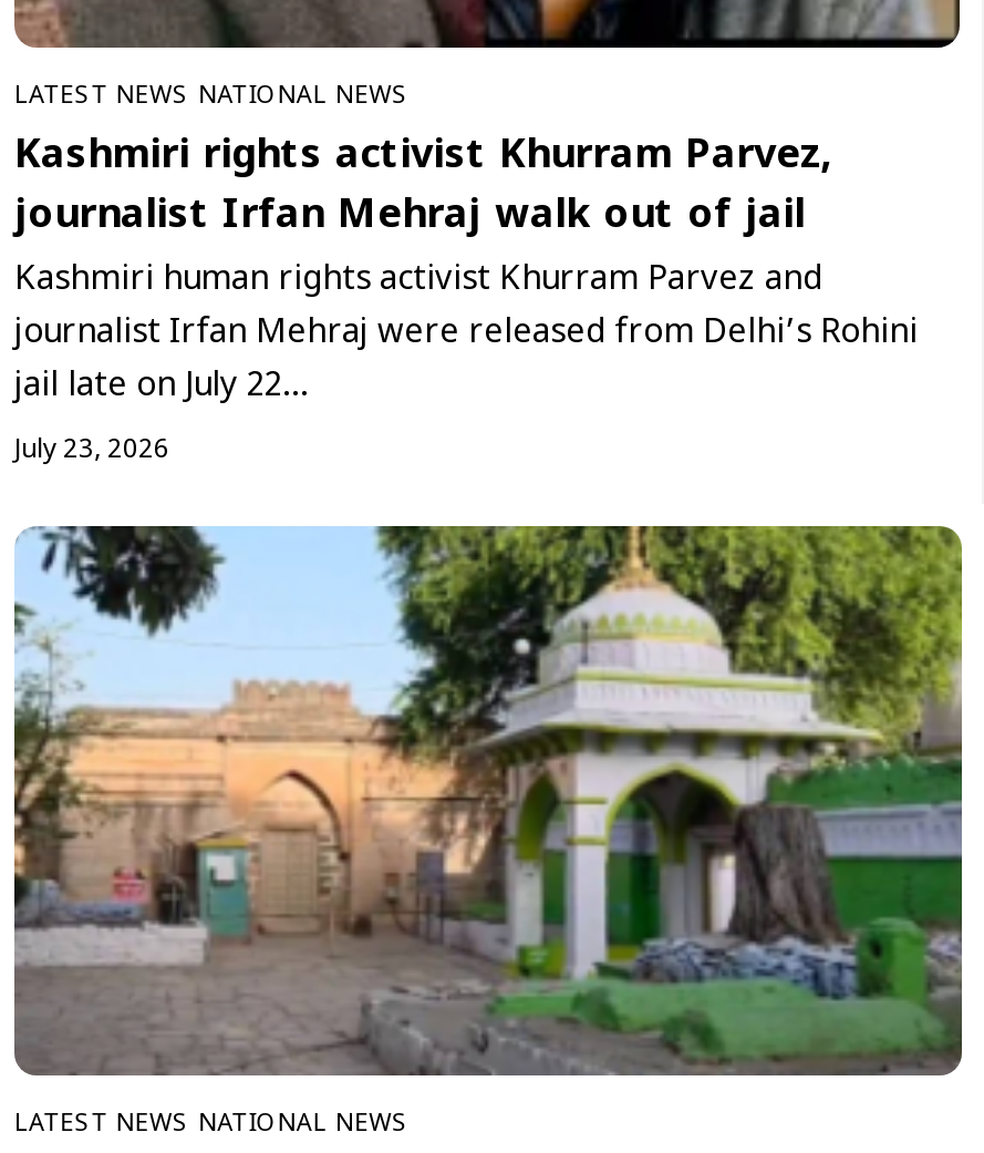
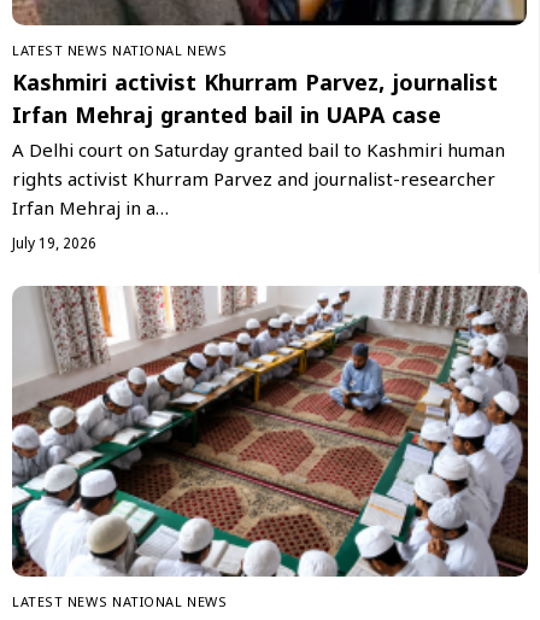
- Kashmiri rights activist Khurram Parvez,
- journalist Irfan Mehraj walk out of jail
- Kashmiri human rights activist Khurram Parvez and
- journalist Irfan Mehraj were released from Delhi’s Rohini
- jail late on July 22…
+ Kashmiri activist Khurram Parvez, journalist
+ Irfan Mehraj granted bail in UAPA case
+ A Delhi court on Saturday granted bail to Kashmiri human
+ rights activist Khurram Parvez and journalist-researcher
+ Irfan Mehraj in a…

- July 23, 2026
+ July 19, 2026

- [image]
+ [image]
